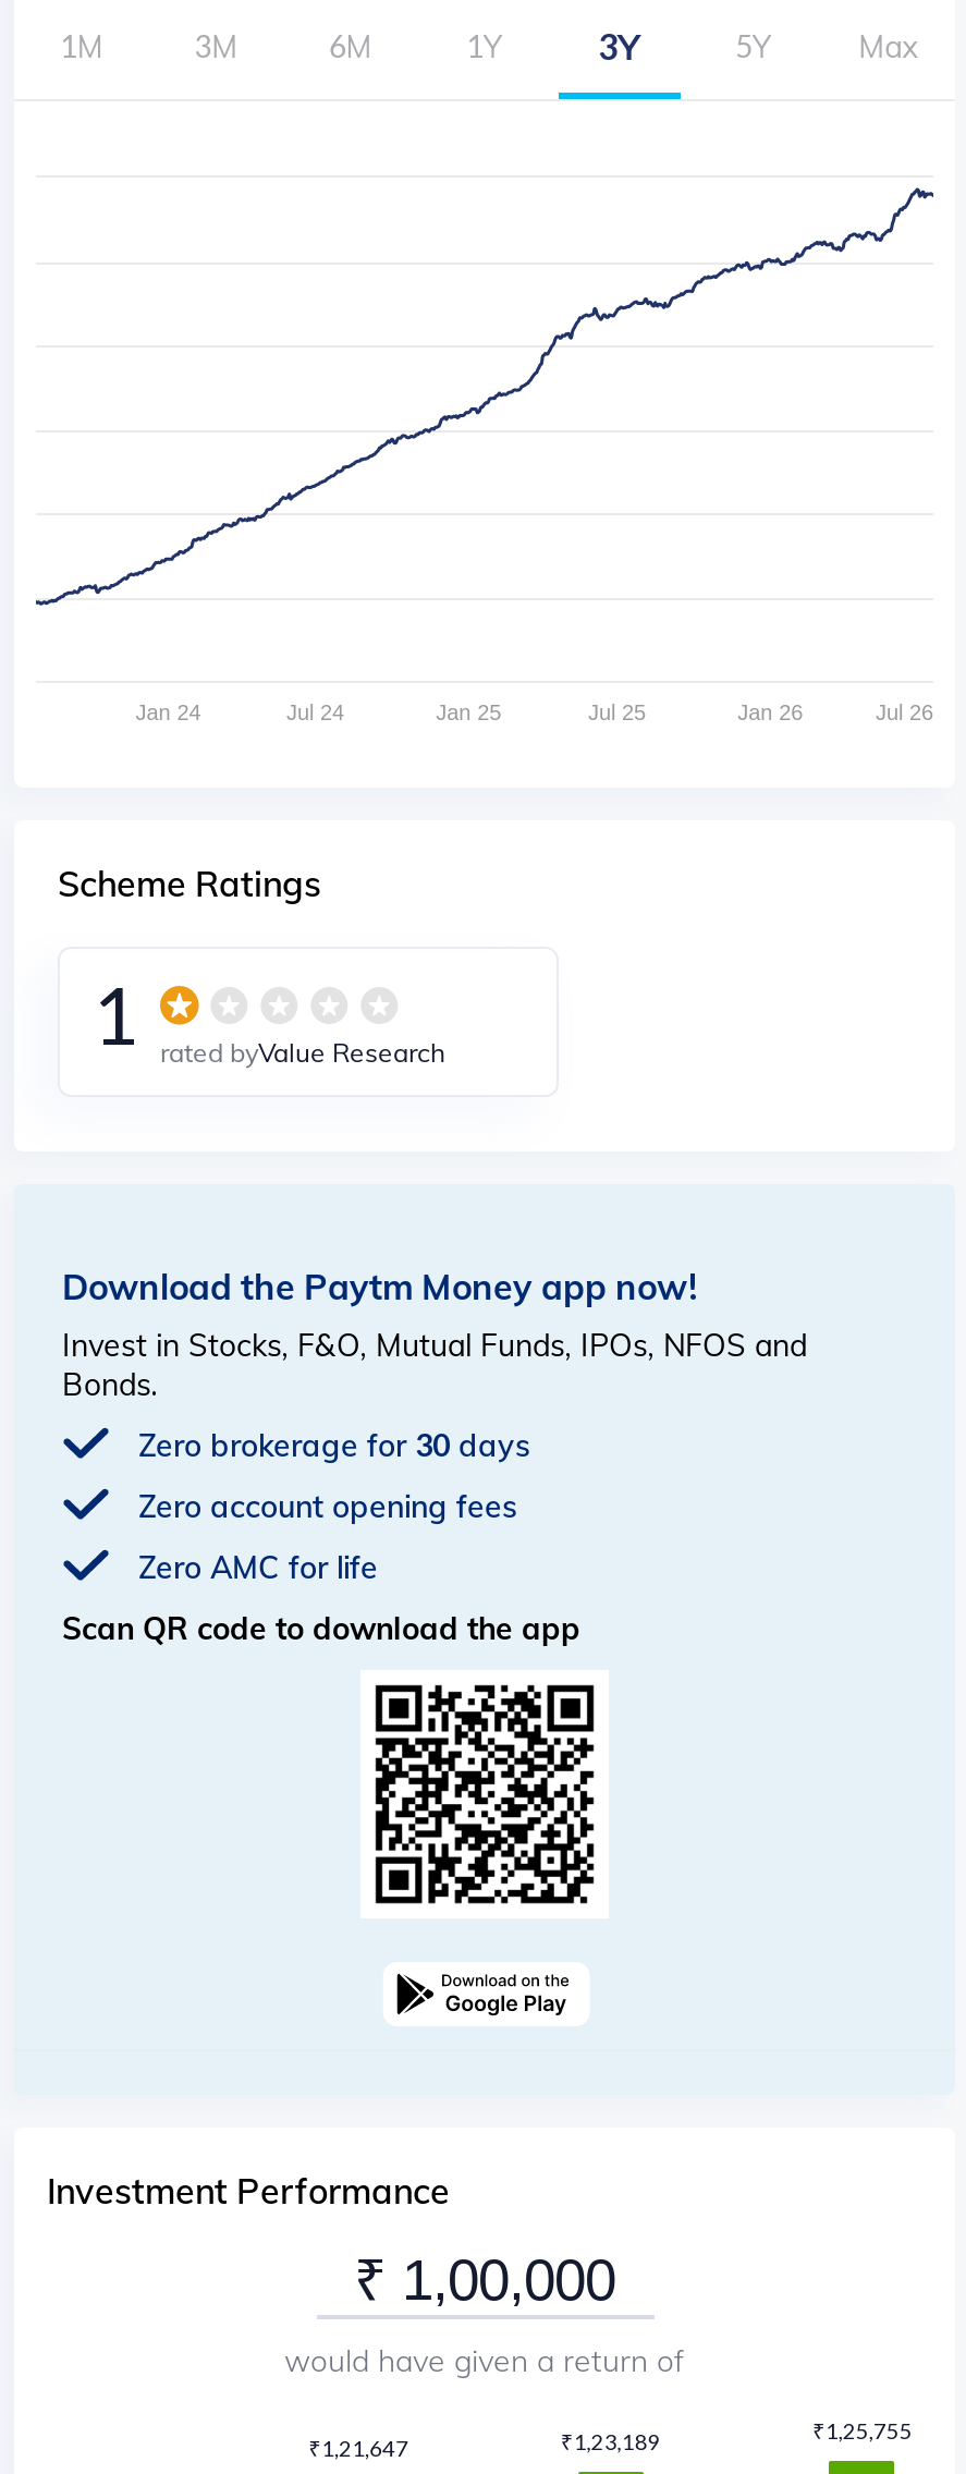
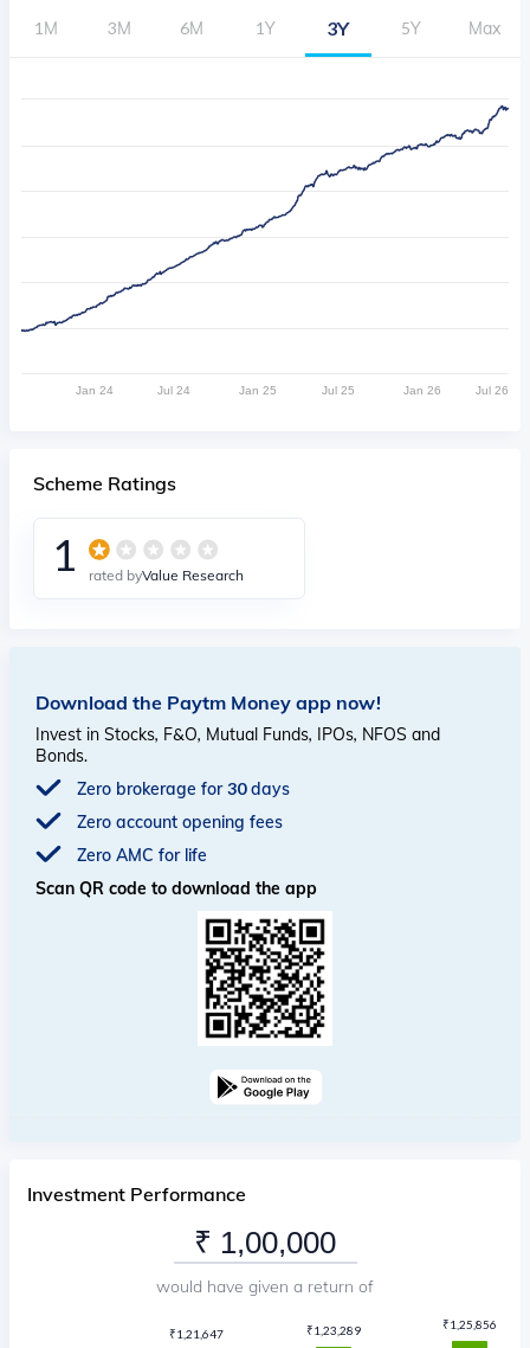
- ₹1,23,189
+ ₹1,23,289

- ₹1,25,755
+ ₹1,25,856
